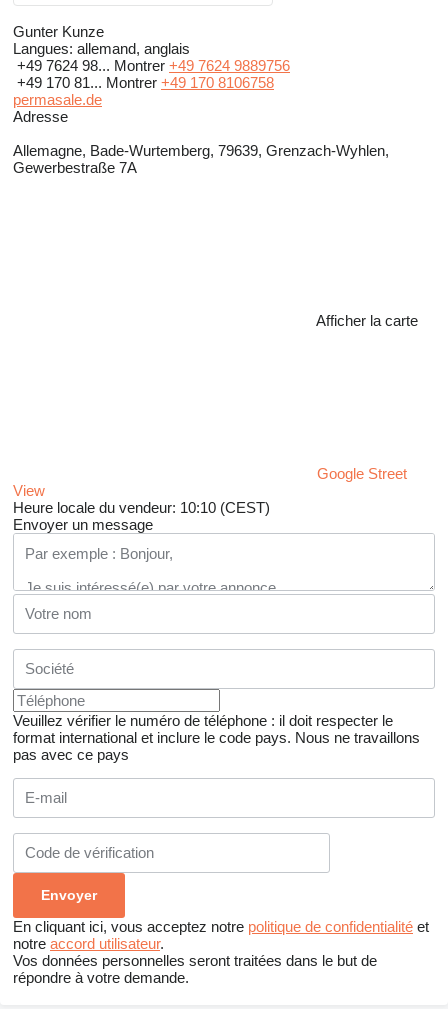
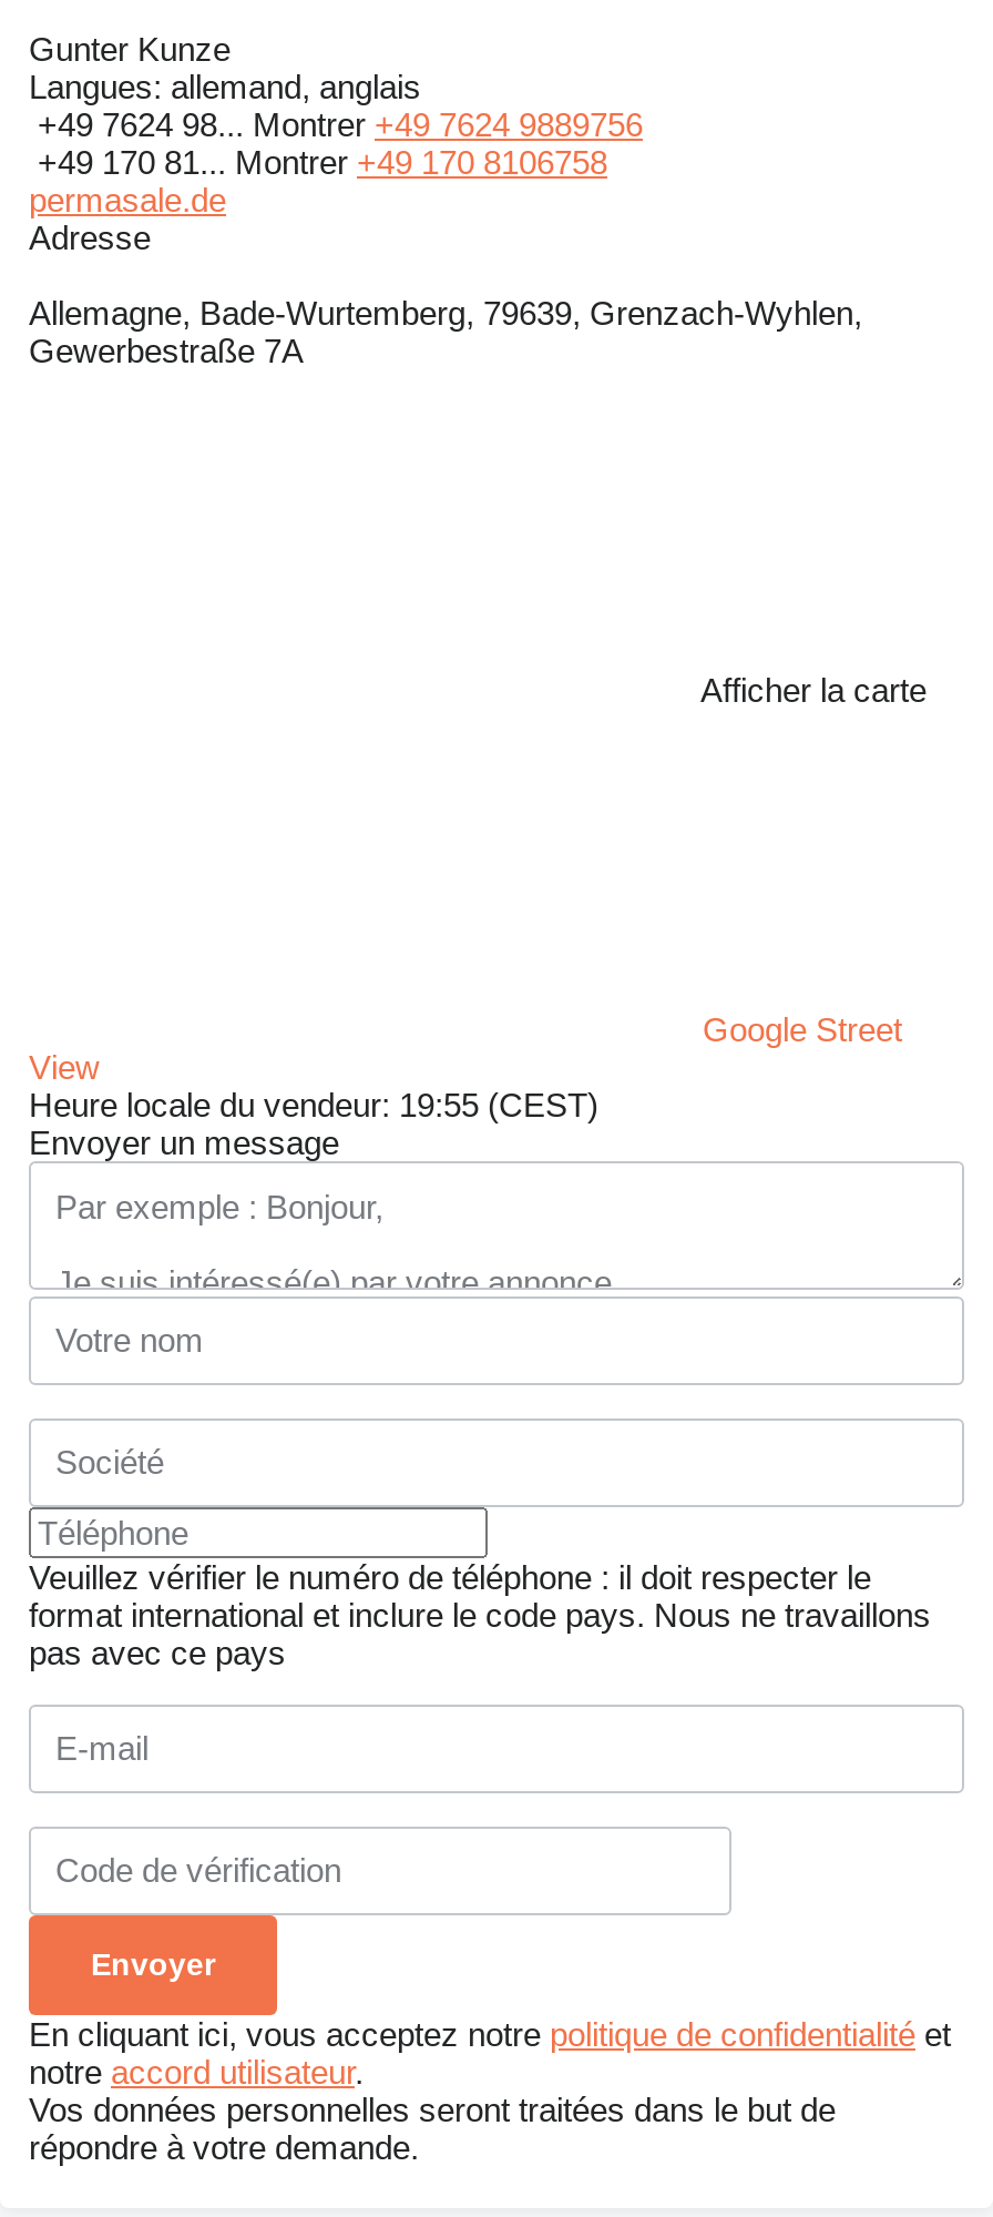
- Heure locale du vendeur: 10:10 (CEST)
+ Heure locale du vendeur: 19:55 (CEST)
